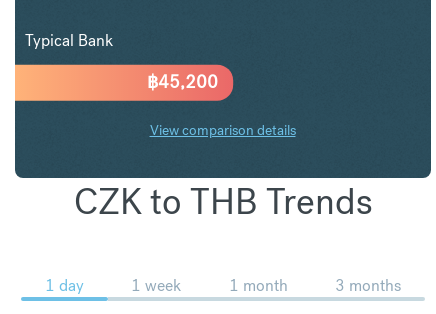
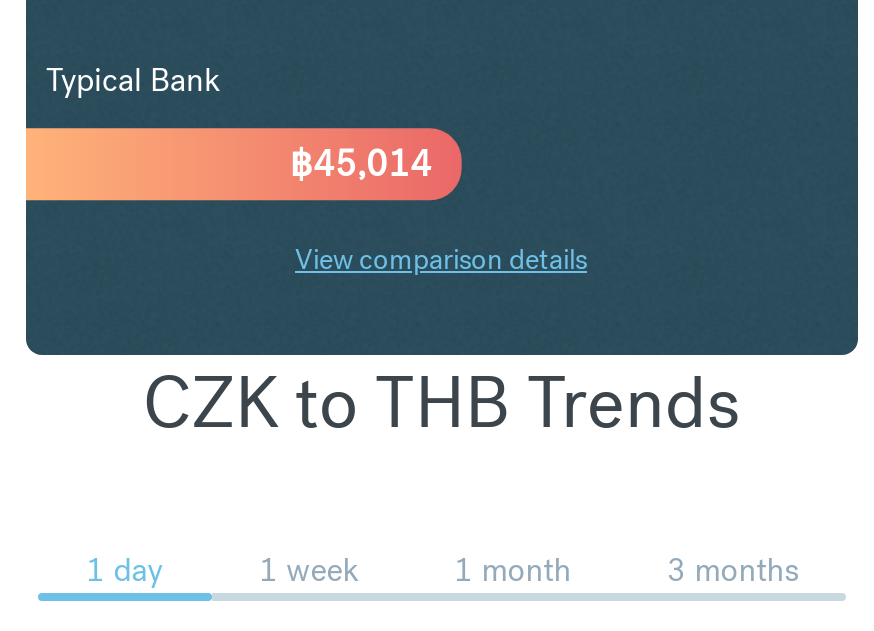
- ฿45,200
+ ฿45,014
